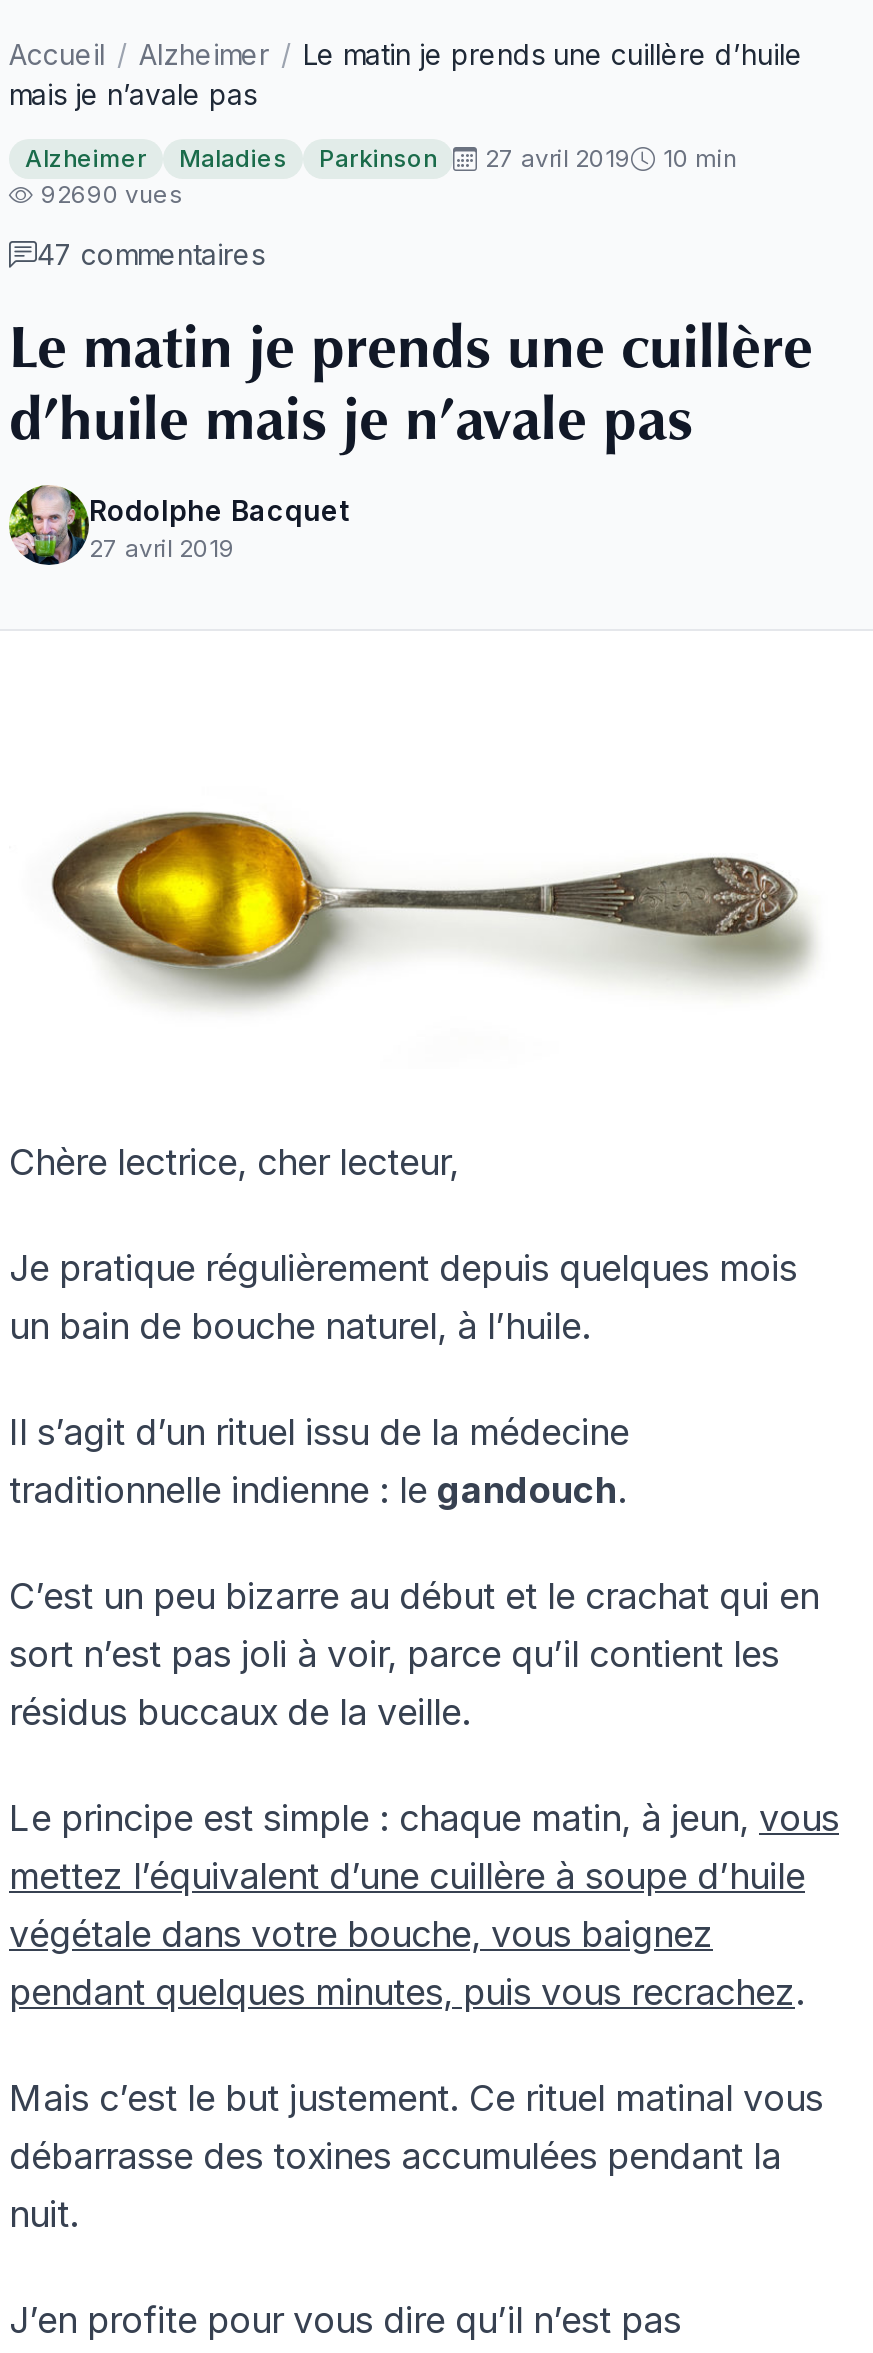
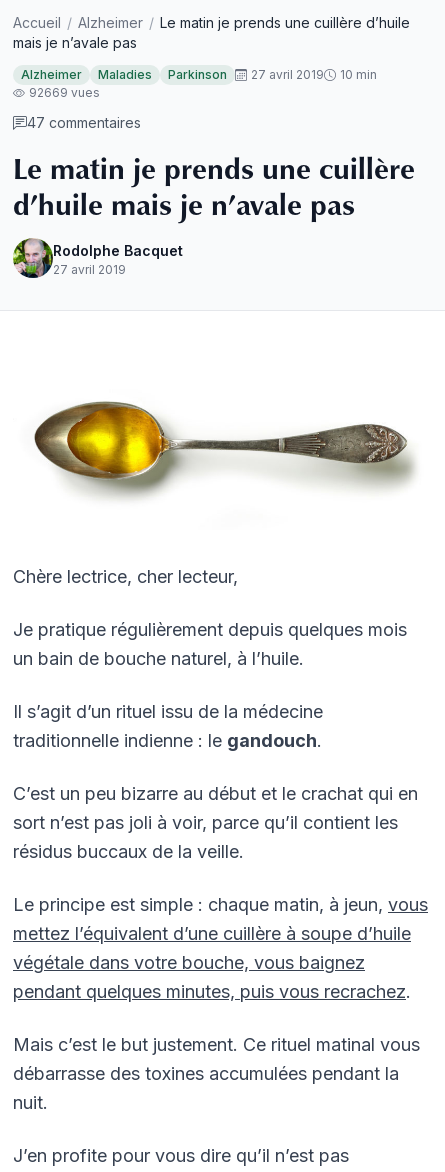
- 92690 vues
+ 92669 vues
